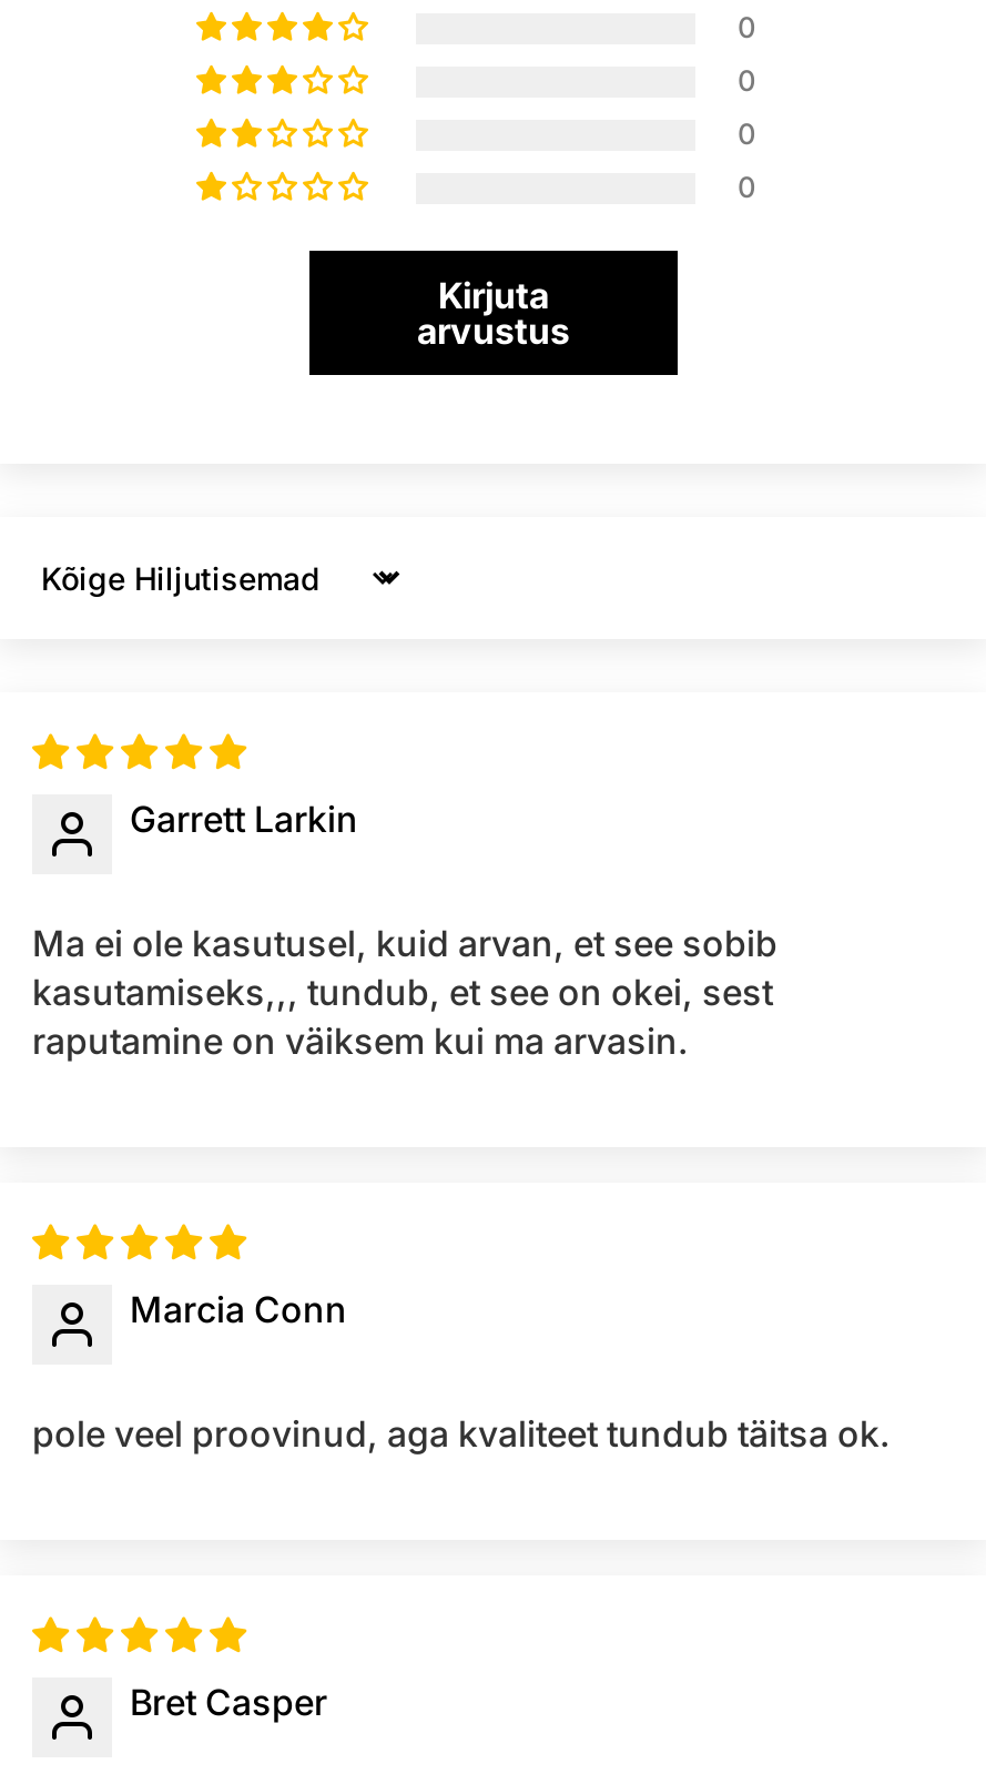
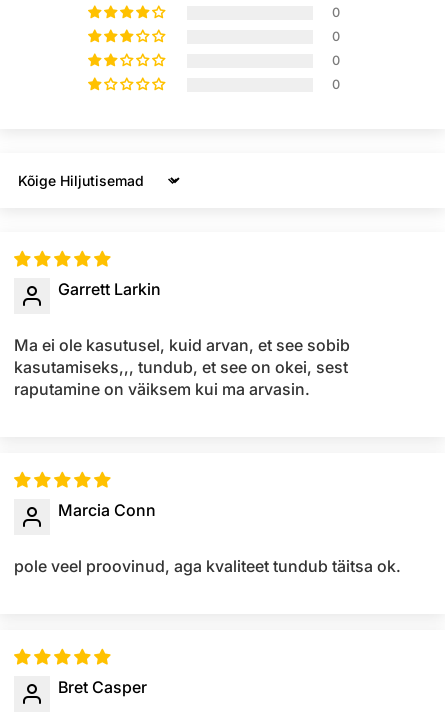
- Kirjuta
- arvustus
